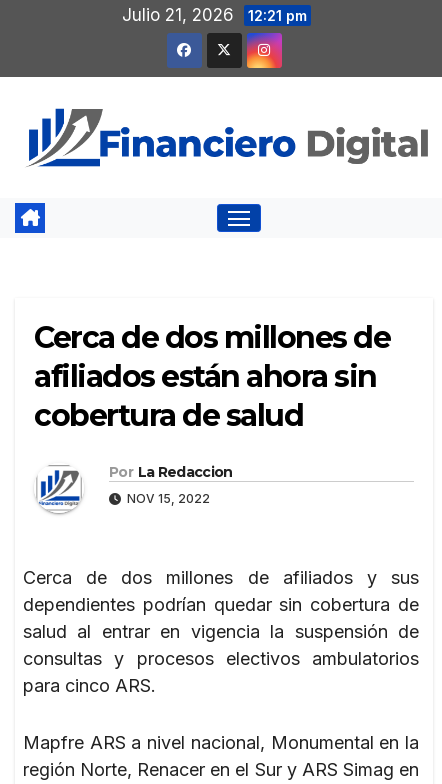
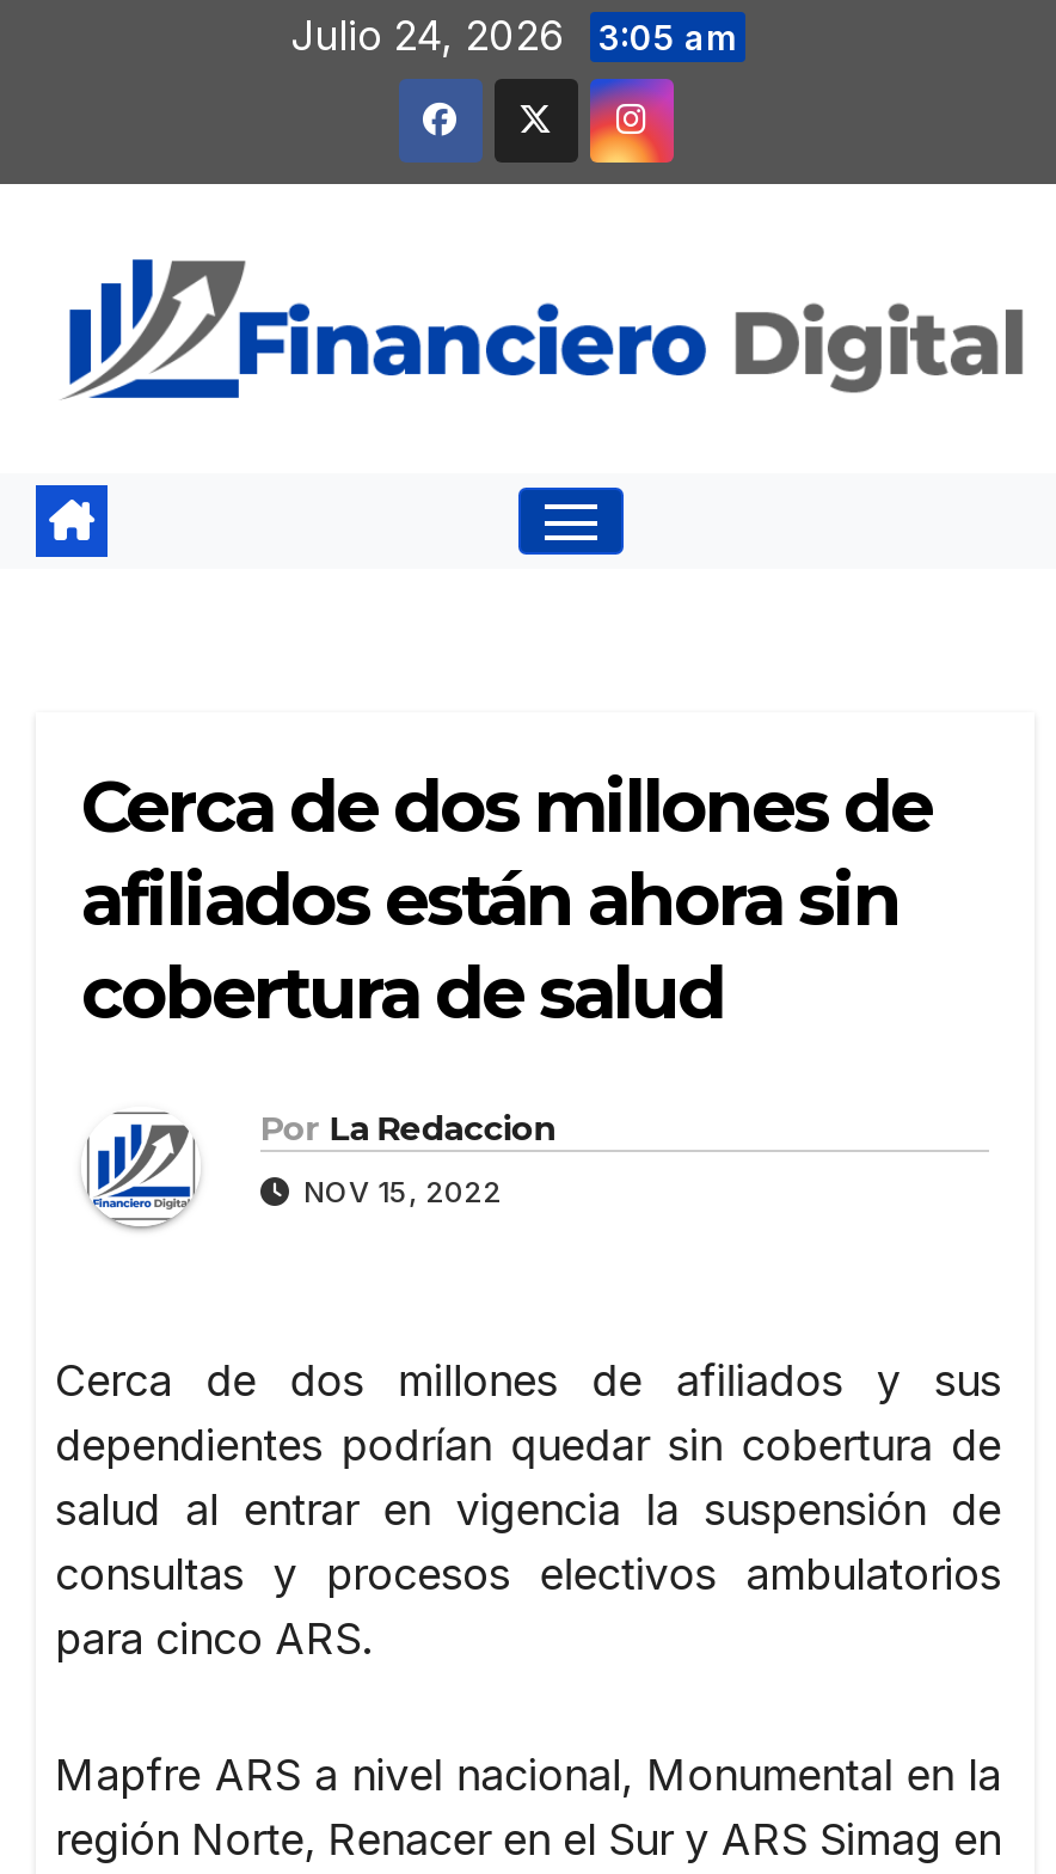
- Julio 21, 2026 12:21 pm
+ Julio 24, 2026 3:05 am
